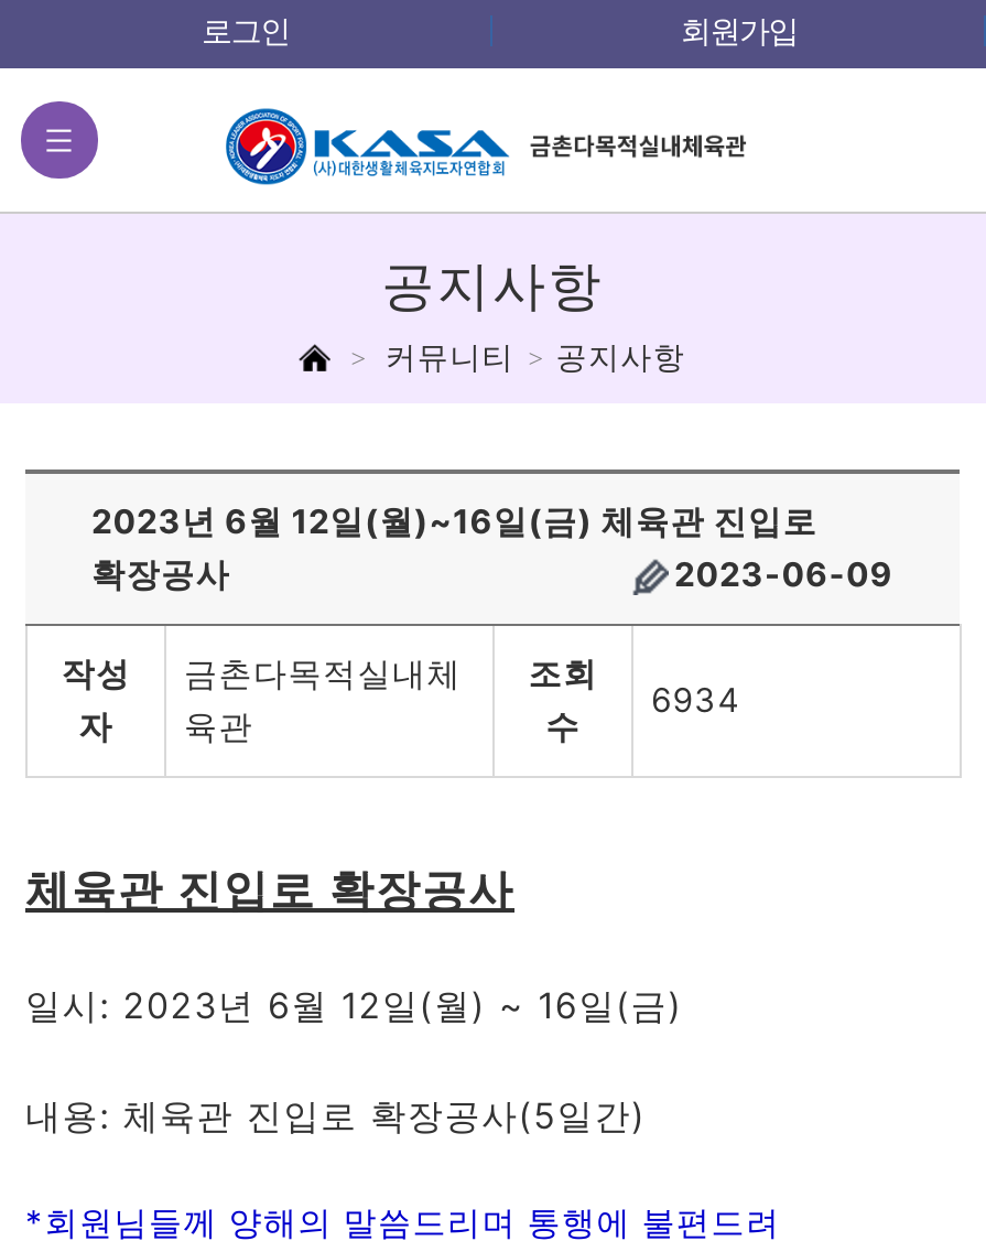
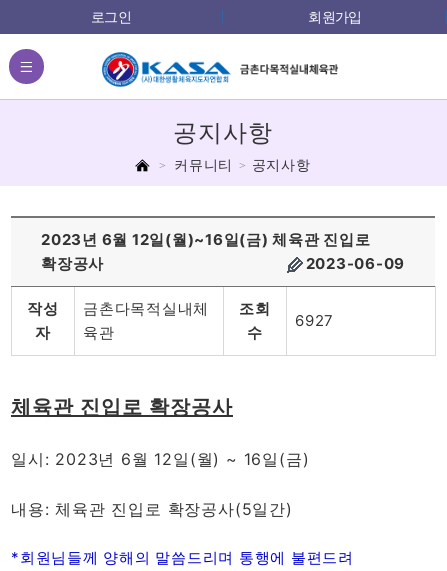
- 6934
+ 6927
